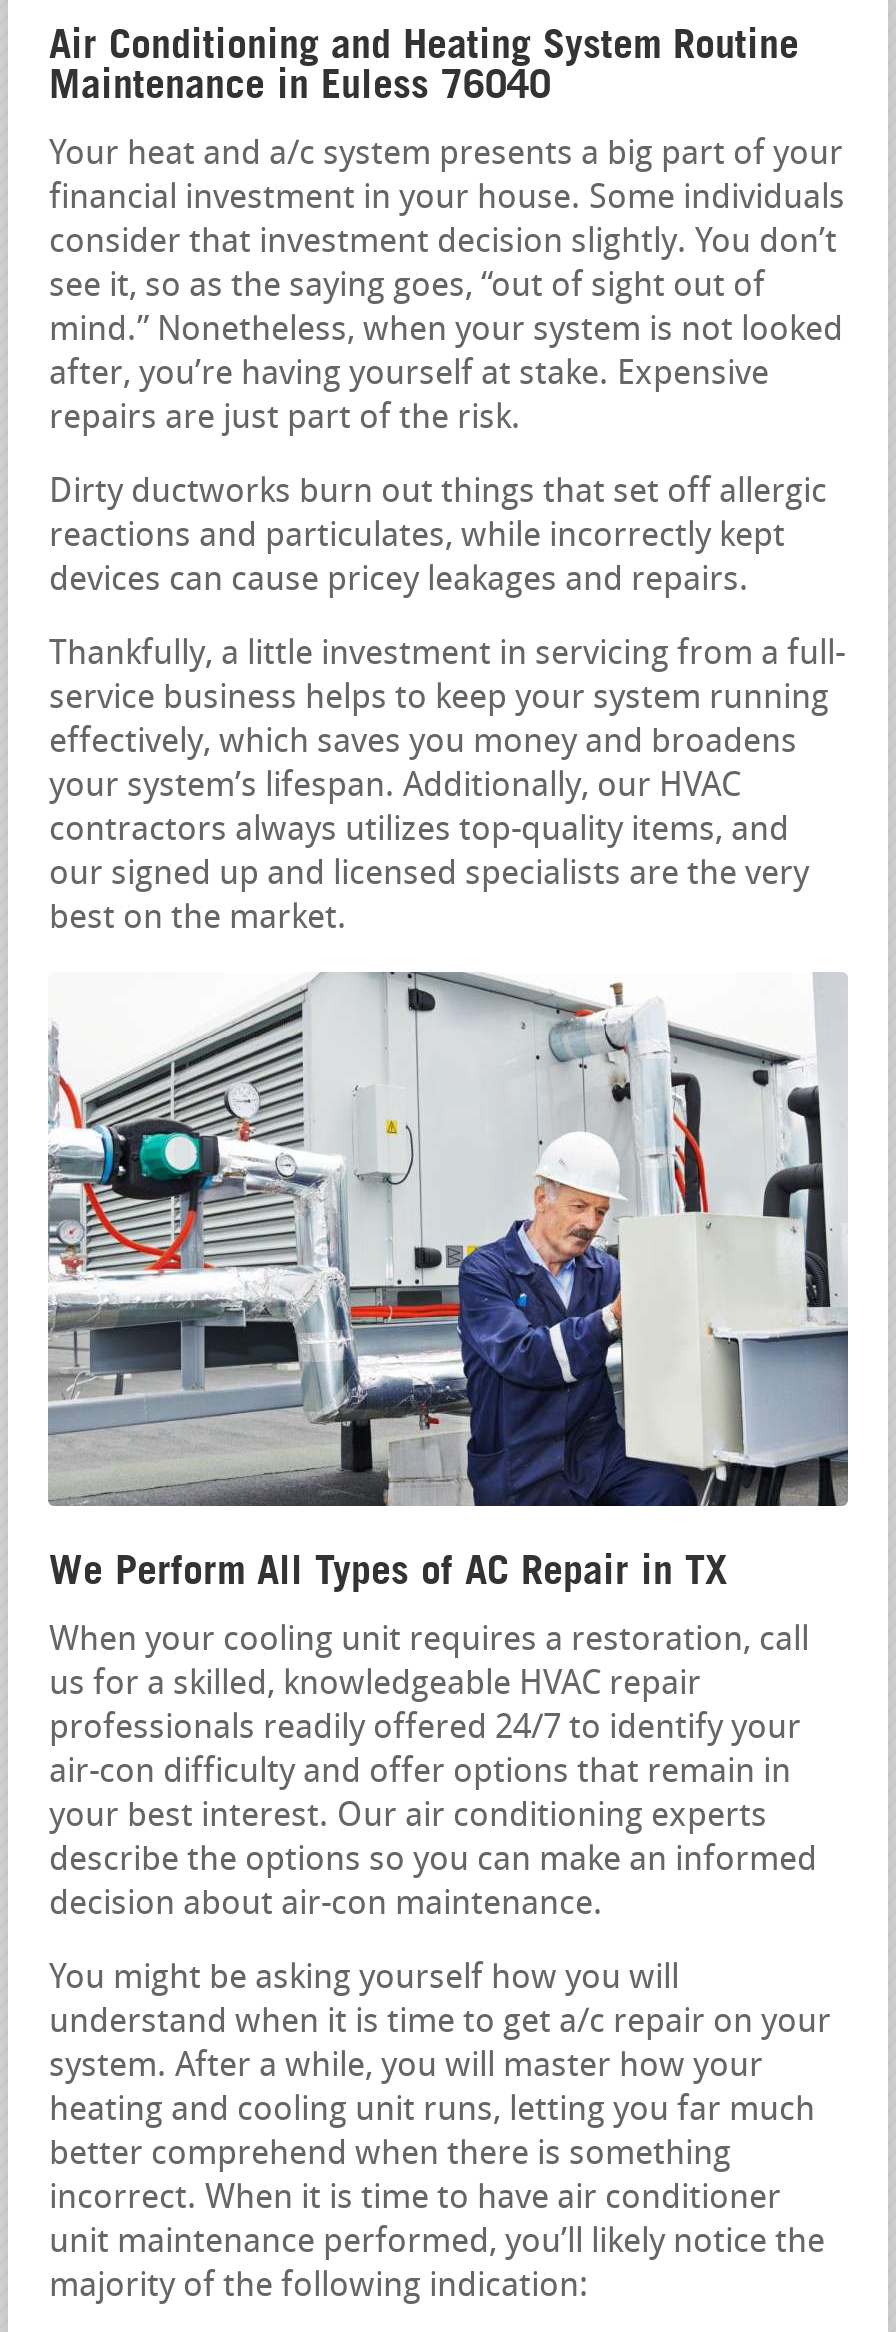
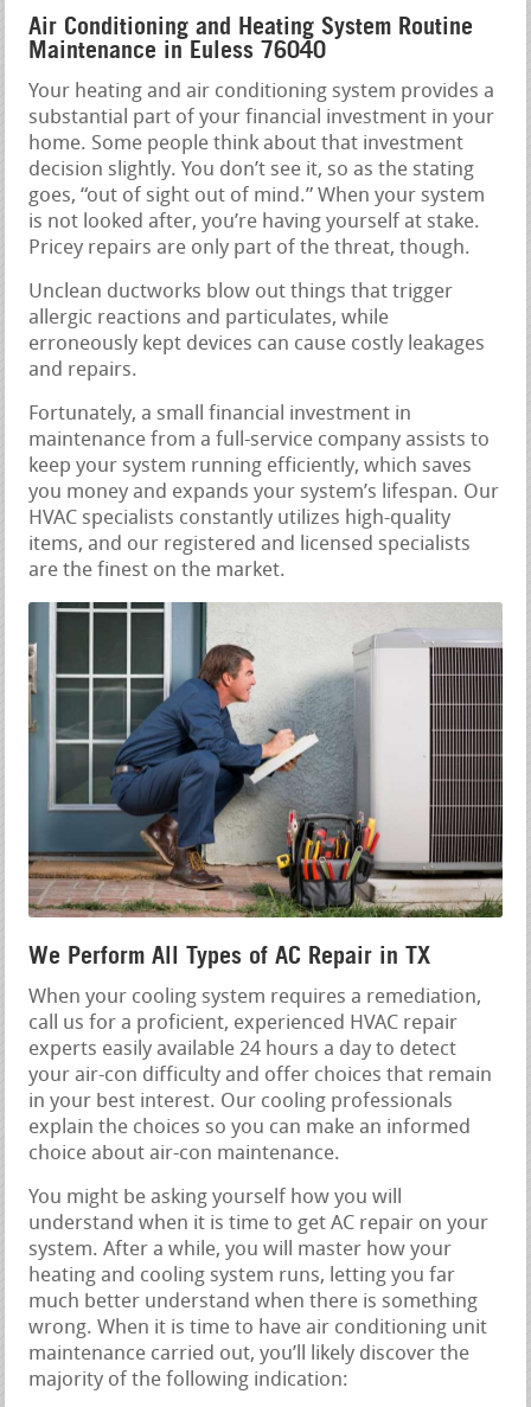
- Your heat and a/c system presents a big part of your
- financial investment in your house. Some individuals
- consider that investment decision slightly. You don’t
- see it, so as the saying goes, “out of sight out of
- mind.” Nonetheless, when your system is not looked
- after, you’re having yourself at stake. Expensive
- repairs are just part of the risk.
+ Your heating and air conditioning system provides a
+ substantial part of your financial investment in your
+ home. Some people think about that investment
+ decision slightly. You don’t see it, so as the stating
+ goes, “out of sight out of mind.” When your system
+ is not looked after, you’re having yourself at stake.
+ Pricey repairs are only part of the threat, though.

- Dirty ductworks burn out things that set off allergic
- reactions and particulates, while incorrectly kept
- devices can cause pricey leakages and repairs.
+ Unclean ductworks blow out things that trigger
+ allergic reactions and particulates, while
+ erroneously kept devices can cause costly leakages
+ and repairs.

- Thankfully, a little investment in servicing from a full-
- service business helps to keep your system running
- effectively, which saves you money and broadens
- your system’s lifespan. Additionally, our HVAC
- contractors always utilizes top-quality items, and
- our signed up and licensed specialists are the very
- best on the market.
+ Fortunately, a small financial investment in
+ maintenance from a full-service company assists to
+ keep your system running efficiently, which saves
+ you money and expands your system’s lifespan. Our
+ HVAC specialists constantly utilizes high-quality
+ items, and our registered and licensed specialists
+ are the finest on the market.

- [image]
+ [image]

- When your cooling unit requires a restoration, call
- us for a skilled, knowledgeable HVAC repair
- professionals readily offered 24/7 to identify your
- air-con difficulty and offer options that remain in
- your best interest. Our air conditioning experts
- describe the options so you can make an informed
- decision about air-con maintenance.
+ When your cooling system requires a remediation,
+ call us for a proficient, experienced HVAC repair
+ experts easily available 24 hours a day to detect
+ your air-con difficulty and offer choices that remain
+ in your best interest. Our cooling professionals
+ explain the choices so you can make an informed
+ choice about air-con maintenance.

- understand when it is time to get a/c repair on your
+ understand when it is time to get AC repair on your

- heating and cooling unit runs, letting you far much
- better comprehend when there is something
- incorrect. When it is time to have air conditioner
- unit maintenance performed, you’ll likely notice the
+ heating and cooling system runs, letting you far
+ much better understand when there is something
+ wrong. When it is time to have air conditioning unit
+ maintenance carried out, you’ll likely discover the
